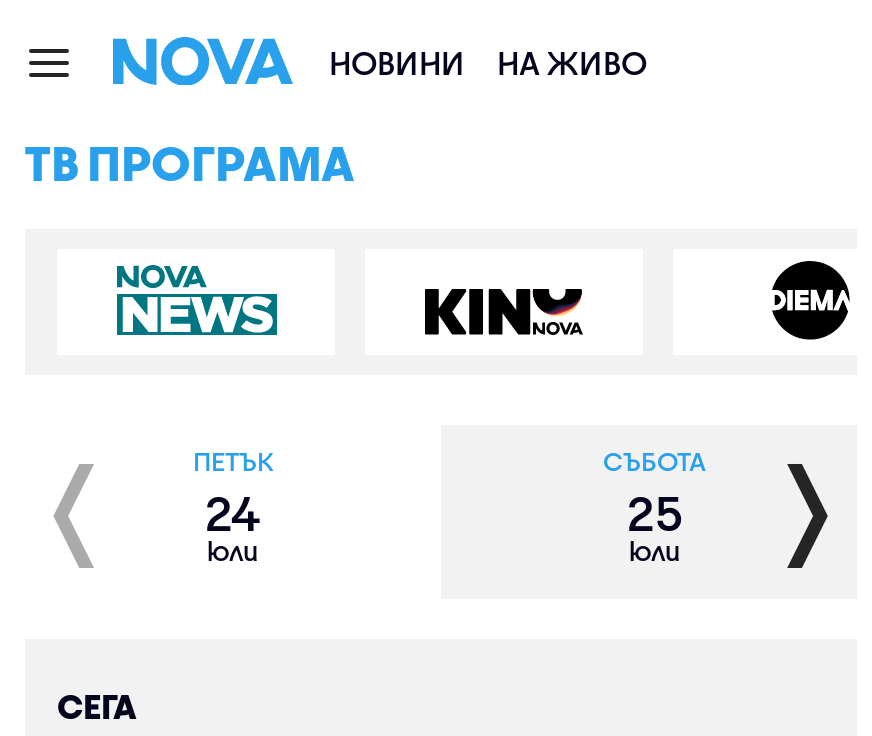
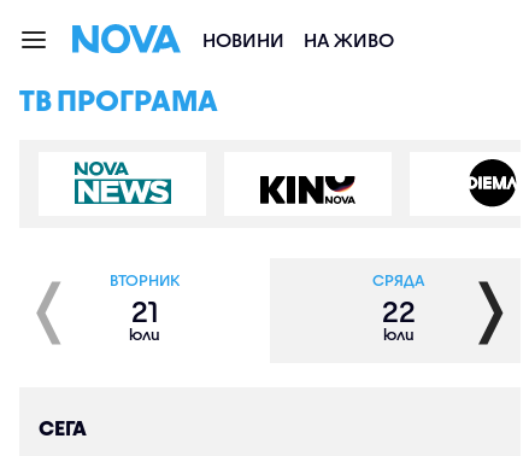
- ПЕТЪК
- 24
+ ВТОРНИК
+ 21

- СЪБОТА
- 25
+ СРЯДА
+ 22
